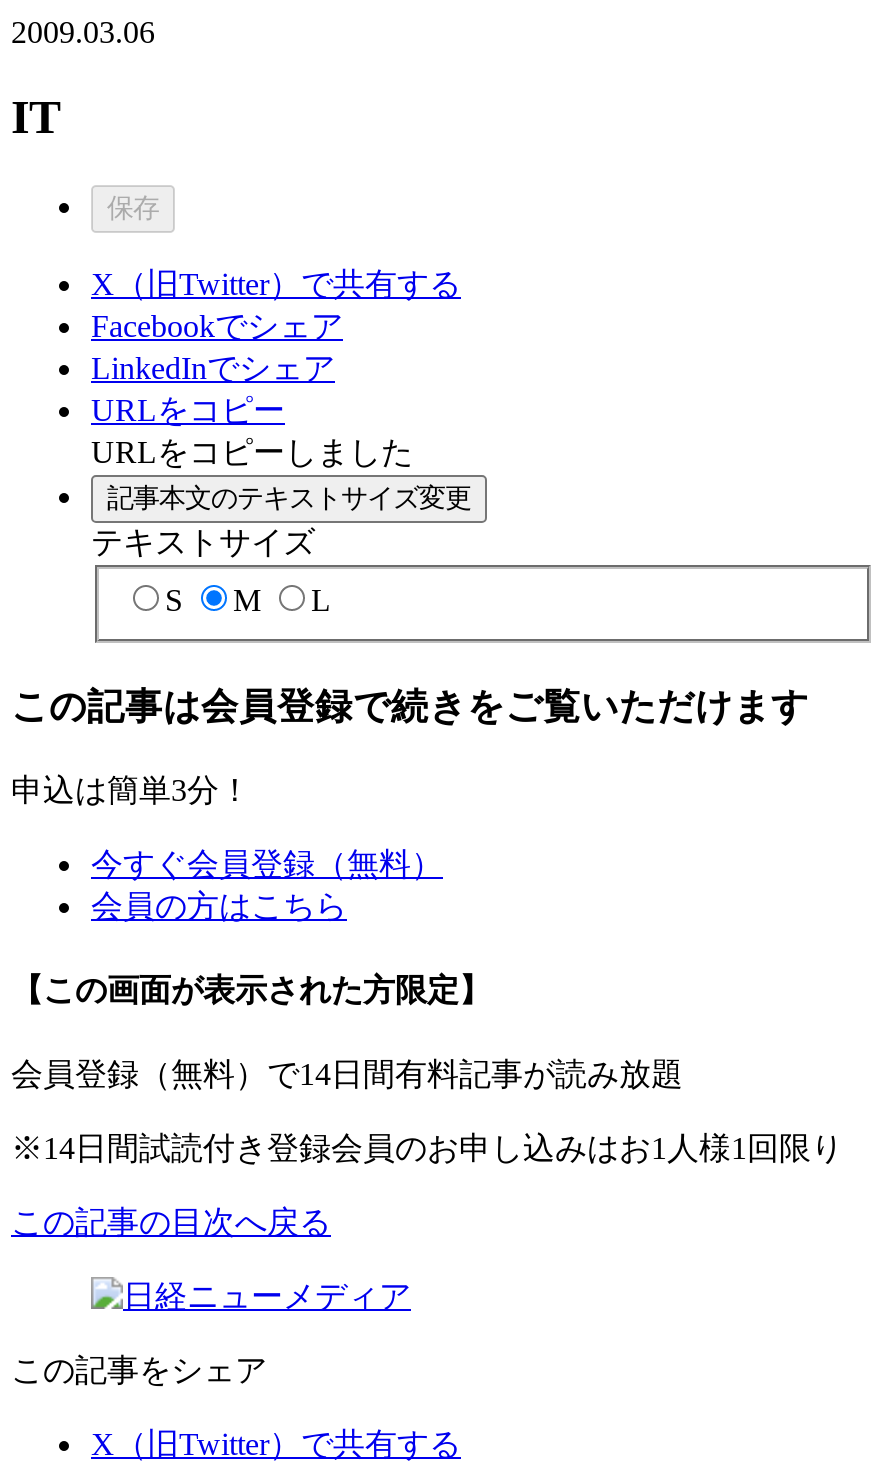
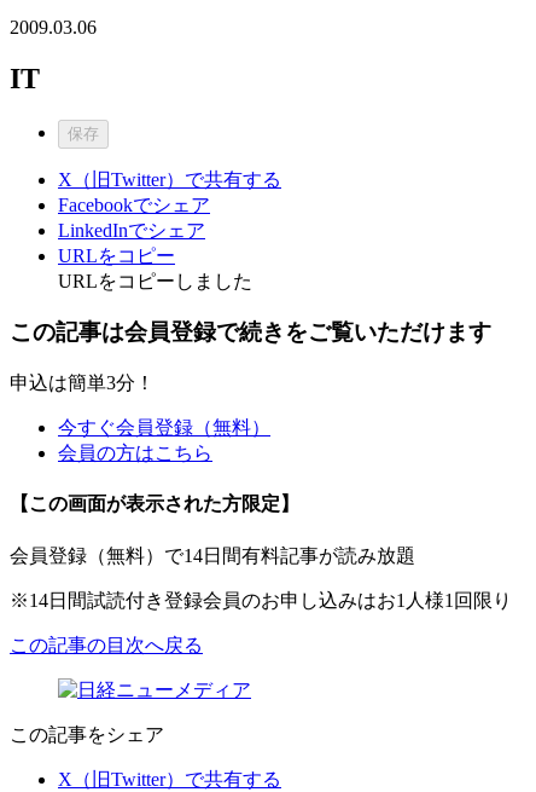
- 記事本文のテキストサイズ変更
- テキストサイズ
- S
- M
- L
